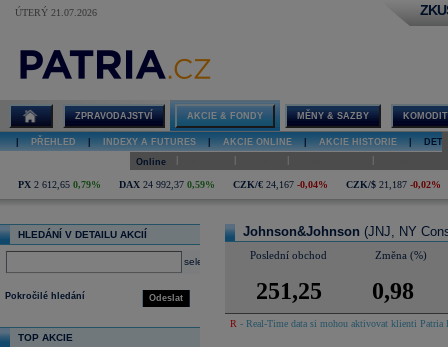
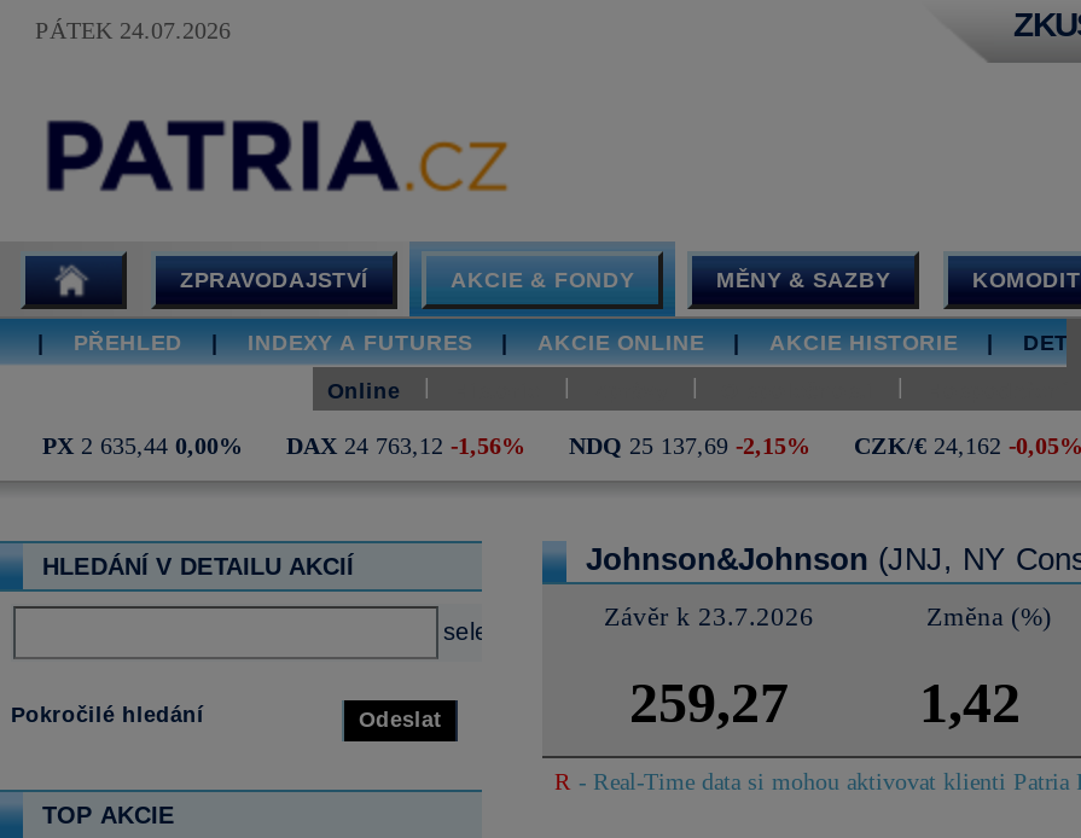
- ÚTERÝ 21.07.2026
+ PÁTEK 24.07.2026

- PX 2 612,65 0,79%
- DAX 24 992,37 0,59%
- CZK/€ 24,167 -0,04%
- CZK/$ 21,187 -0,02%
+ PX 2 635,44 0,00%
+ DAX 24 763,12 -1,56%
+ NDQ 25 137,69 -2,15%
+ CZK/€ 24,162 -0,05%

- Poslední obchod
+ Závěr k 23.7.2026

- 251,25
+ 259,27

- 0,98
+ 1,42
